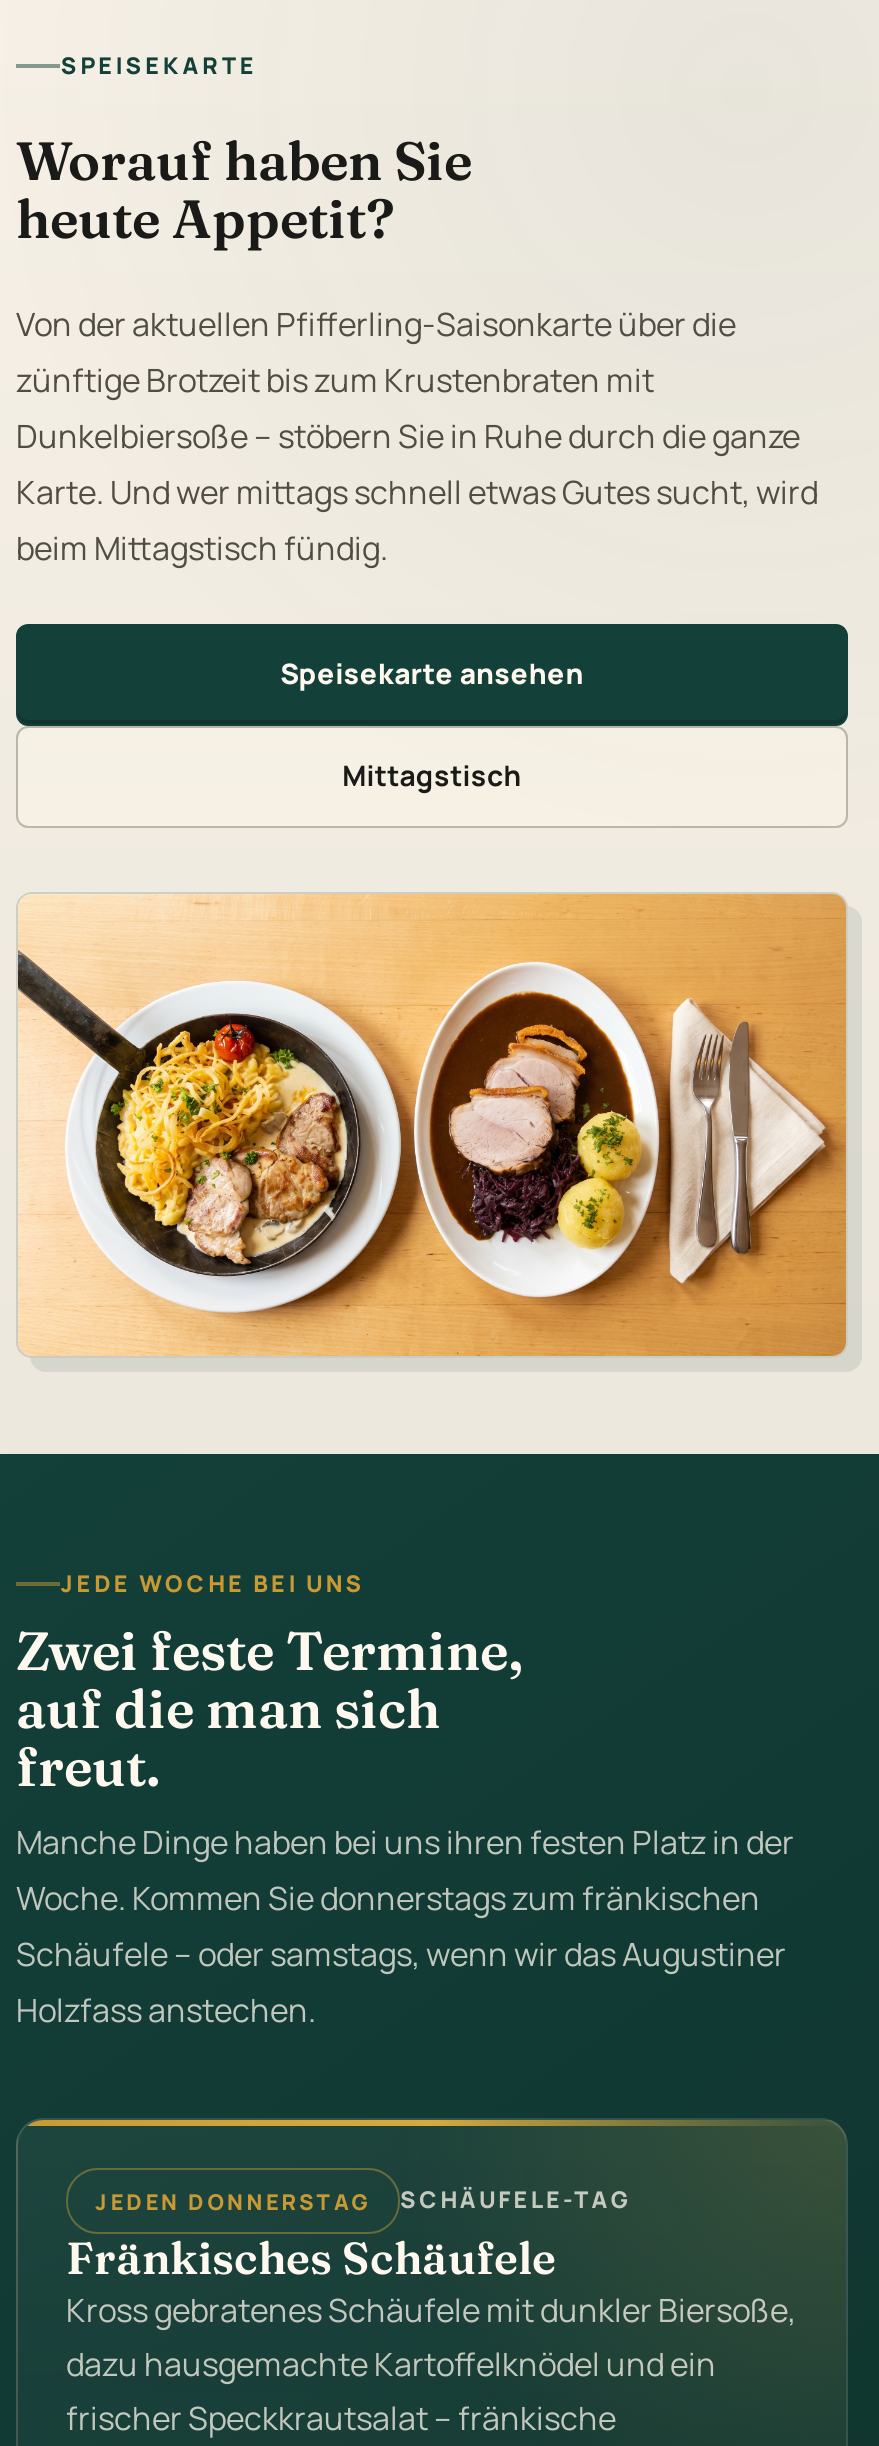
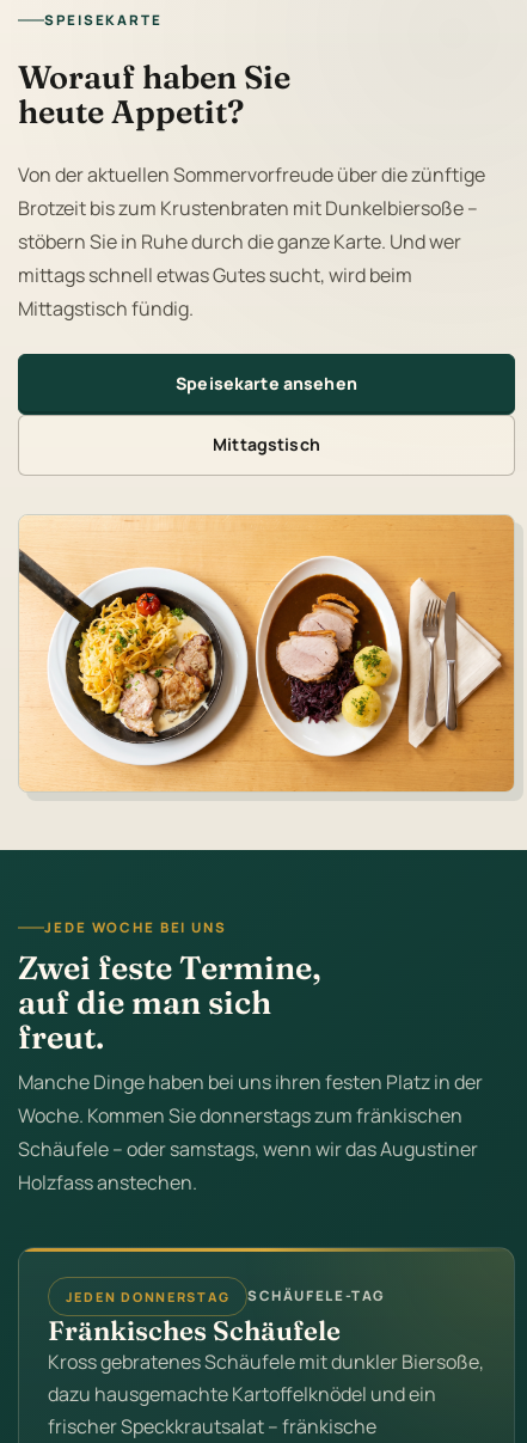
- Von der aktuellen Pfifferling-Saisonkarte über die
- zünftige Brotzeit bis zum Krustenbraten mit
- Dunkelbiersoße – stöbern Sie in Ruhe durch die ganze
- Karte. Und wer mittags schnell etwas Gutes sucht, wird
- beim Mittagstisch fündig.
+ Von der aktuellen Sommervorfreude über die zünftige
+ Brotzeit bis zum Krustenbraten mit Dunkelbiersoße –
+ stöbern Sie in Ruhe durch die ganze Karte. Und wer
+ mittags schnell etwas Gutes sucht, wird beim
+ Mittagstisch fündig.
